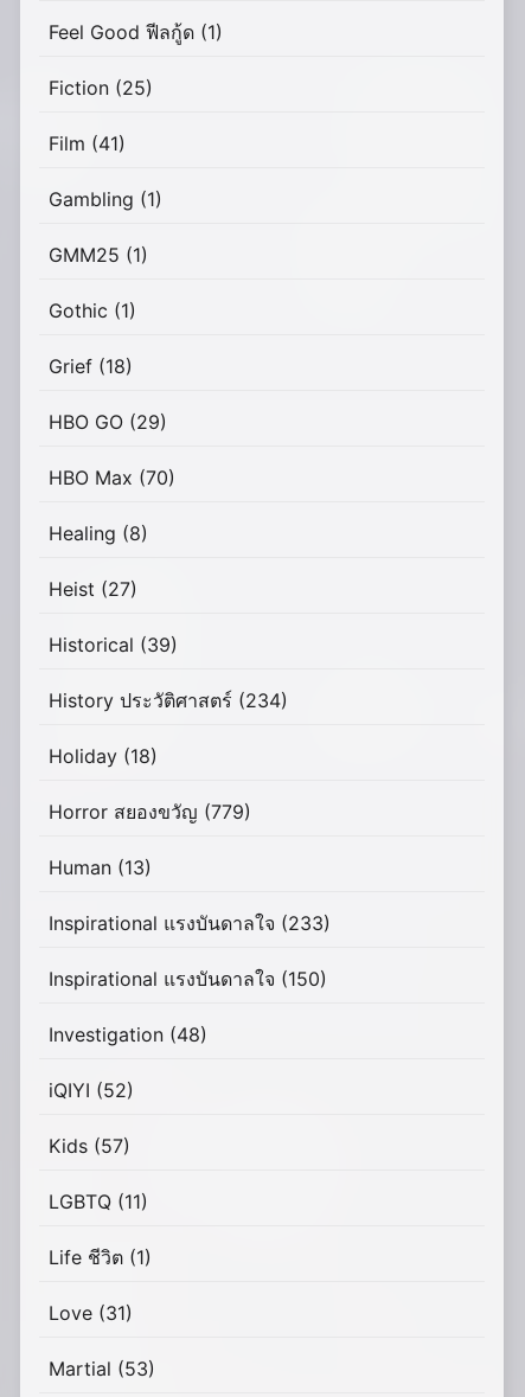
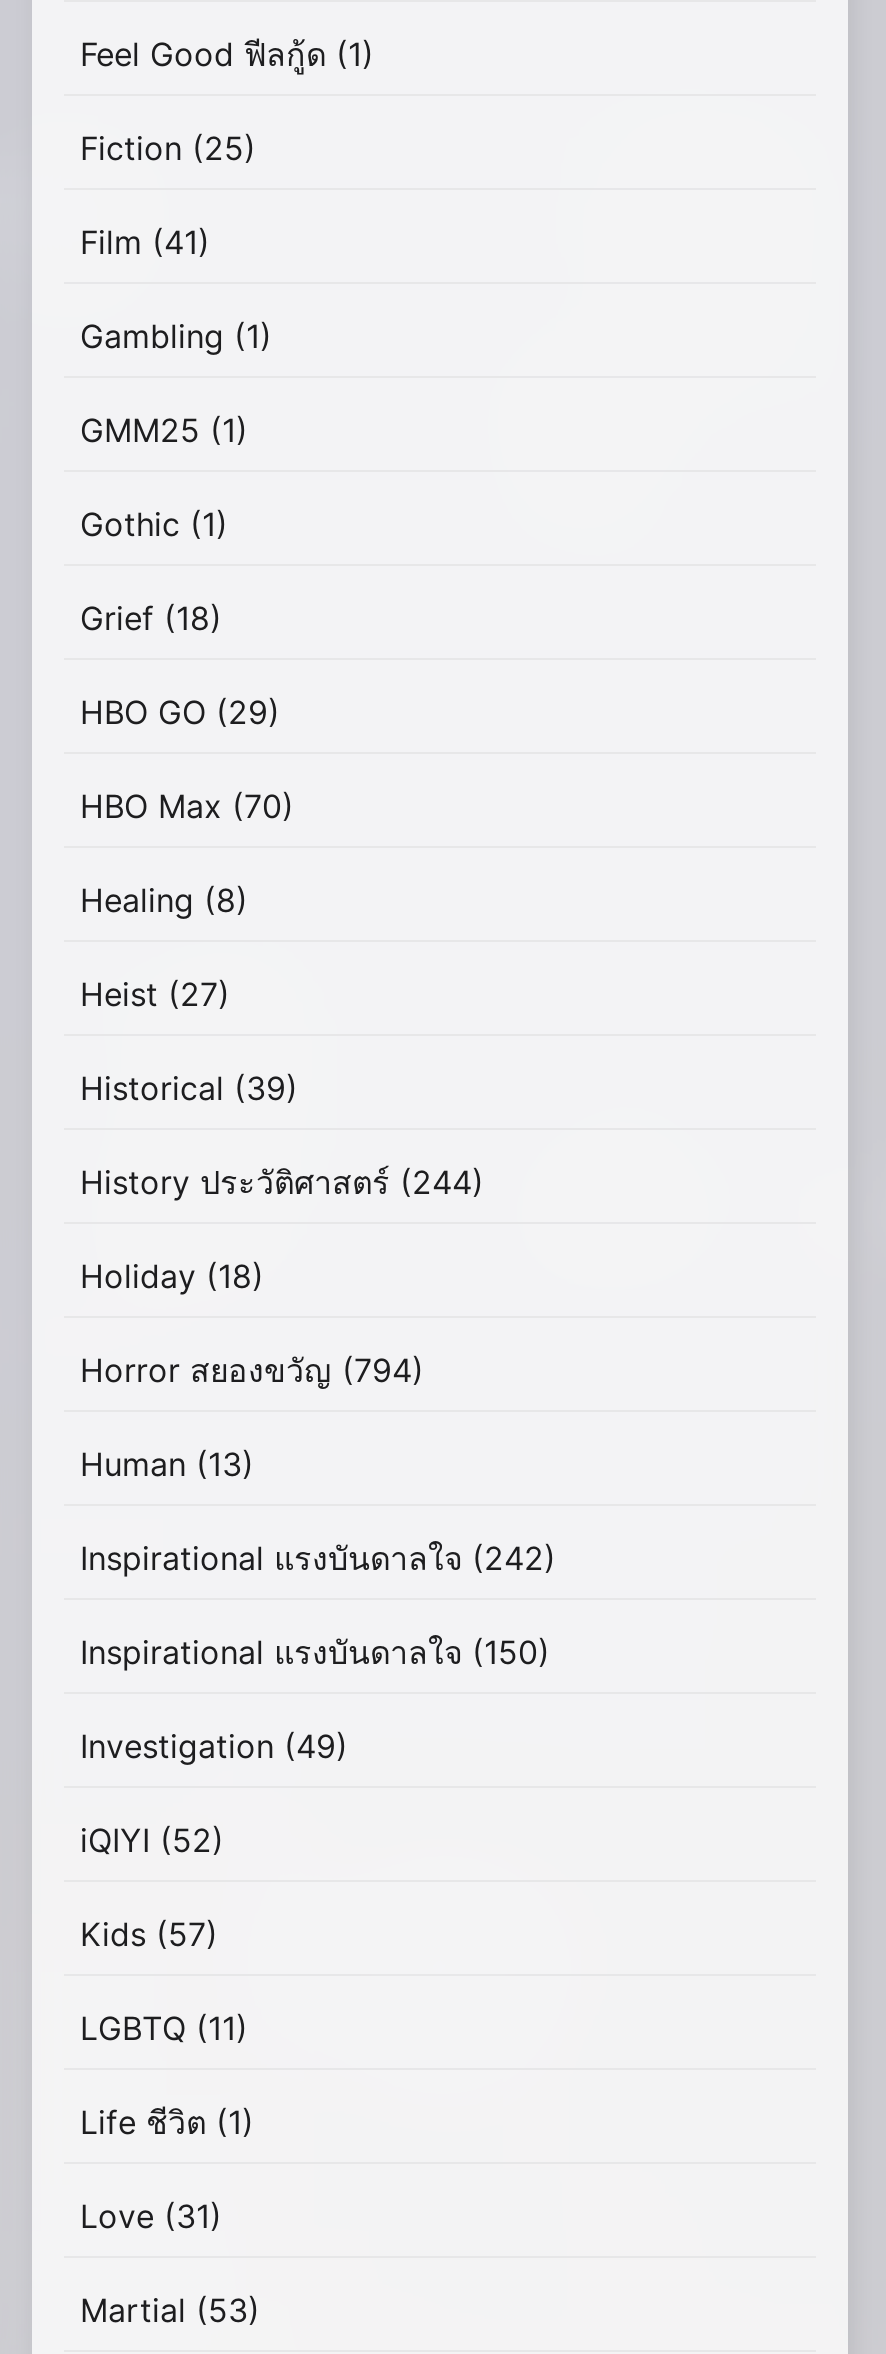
- History ประวัติศาสตร์(234)
+ History ประวัติศาสตร์(244)

- Horror สยองขวัญ(779)
+ Horror สยองขวัญ(794)

- Inspirational แรงบันดาลใจ(233)
+ Inspirational แรงบันดาลใจ(242)

- Investigation (48)
+ Investigation (49)
